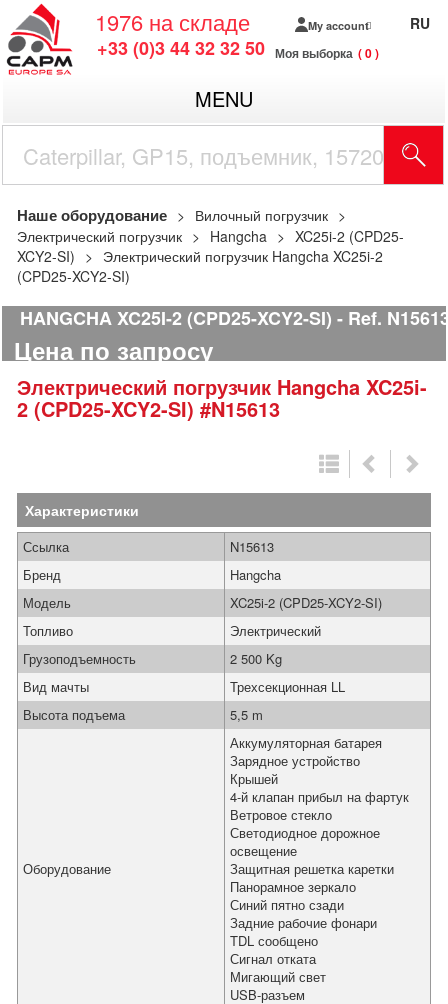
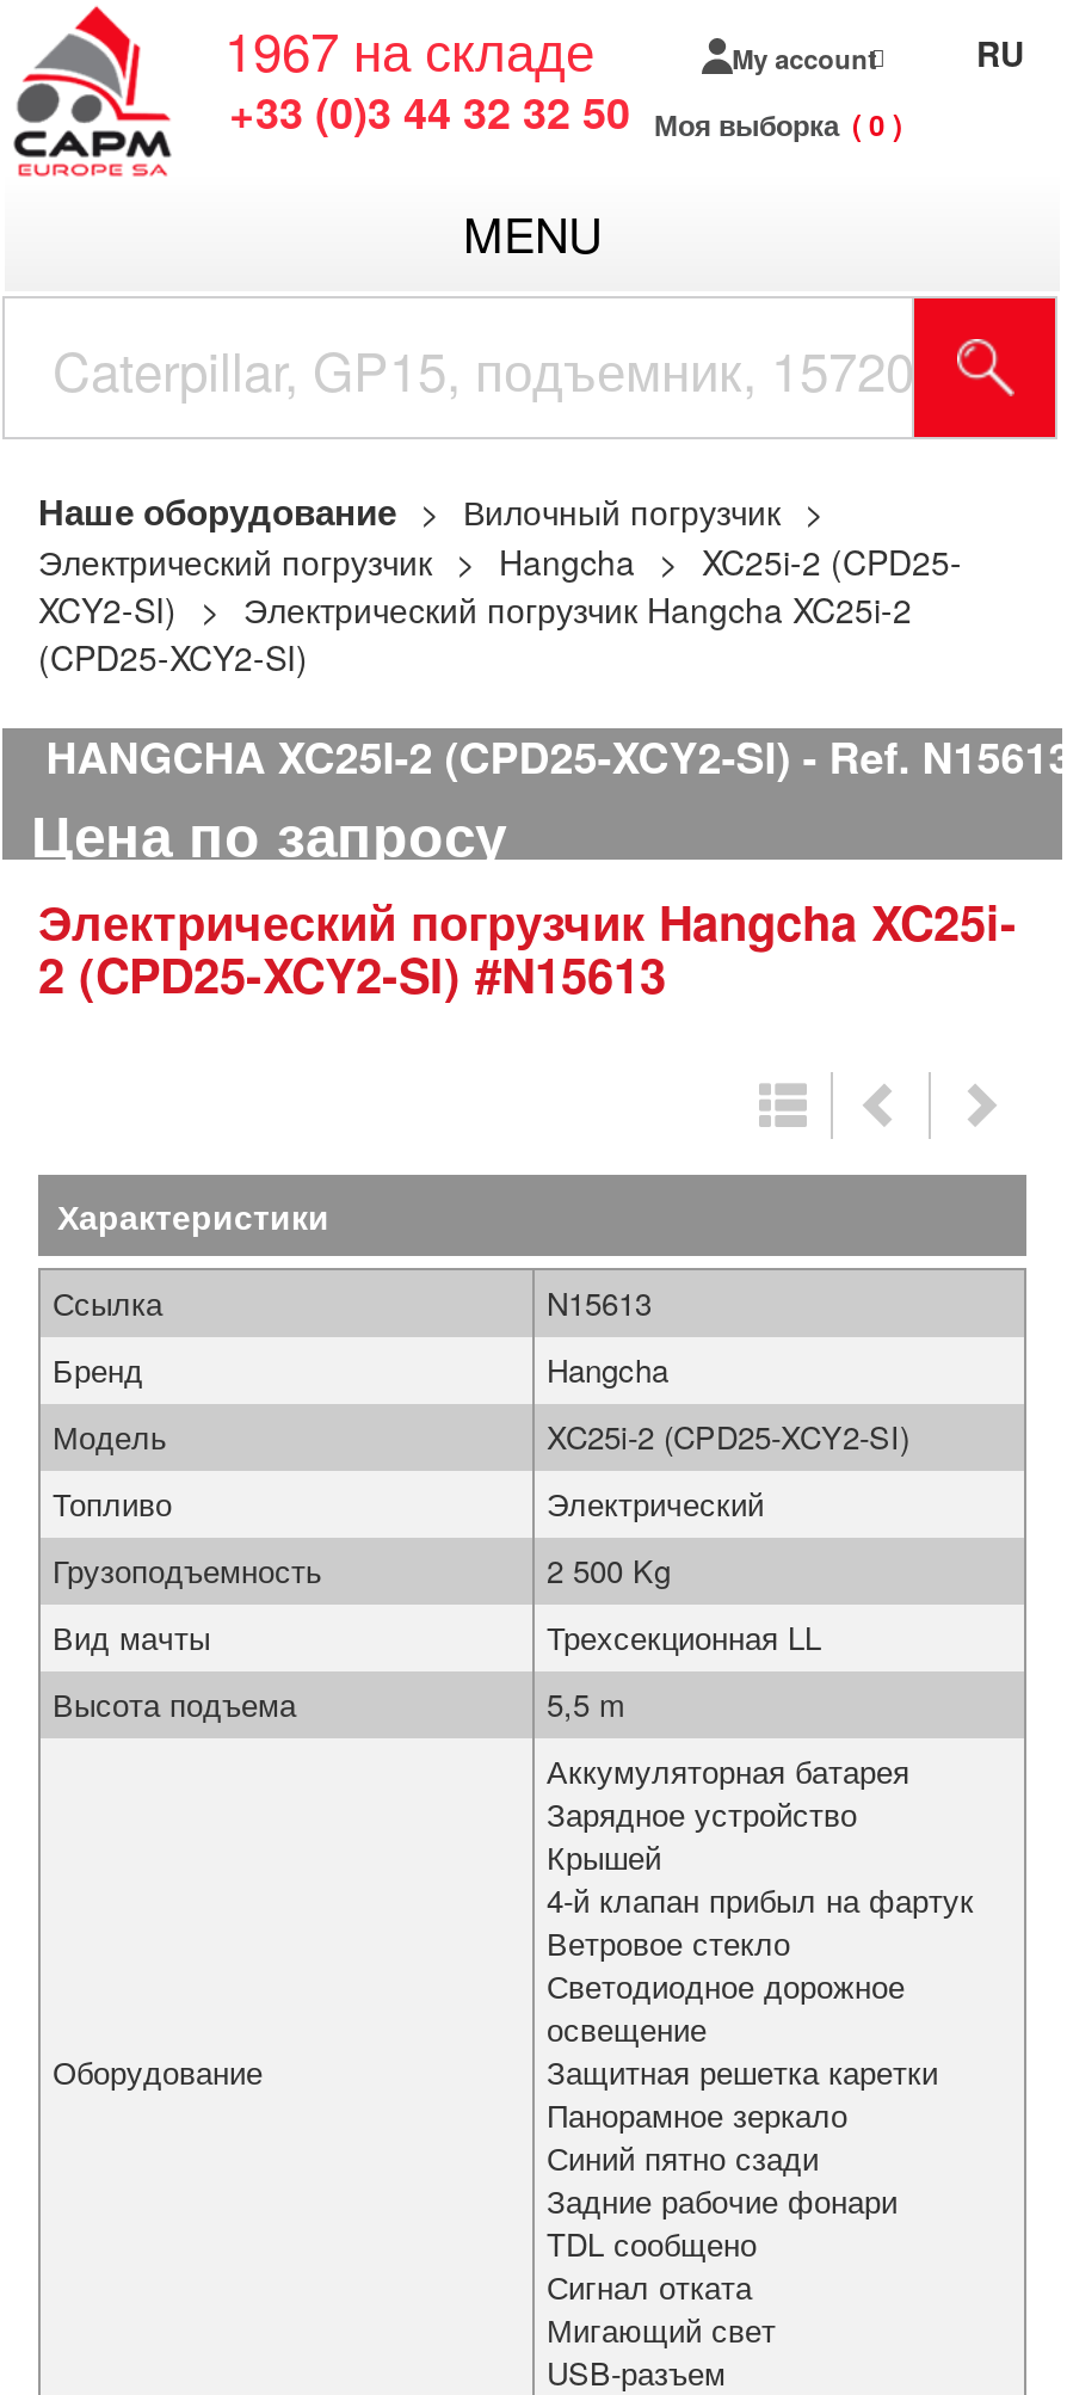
- 1976 на складе
+ 1967 на складе
